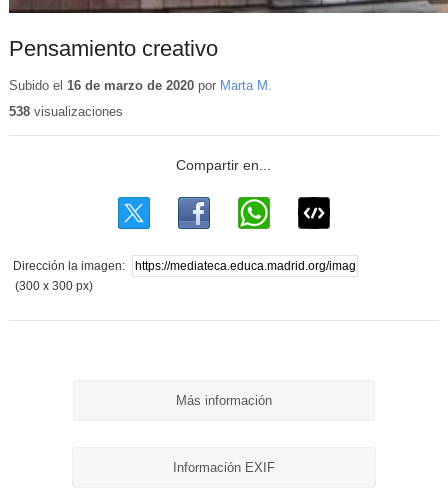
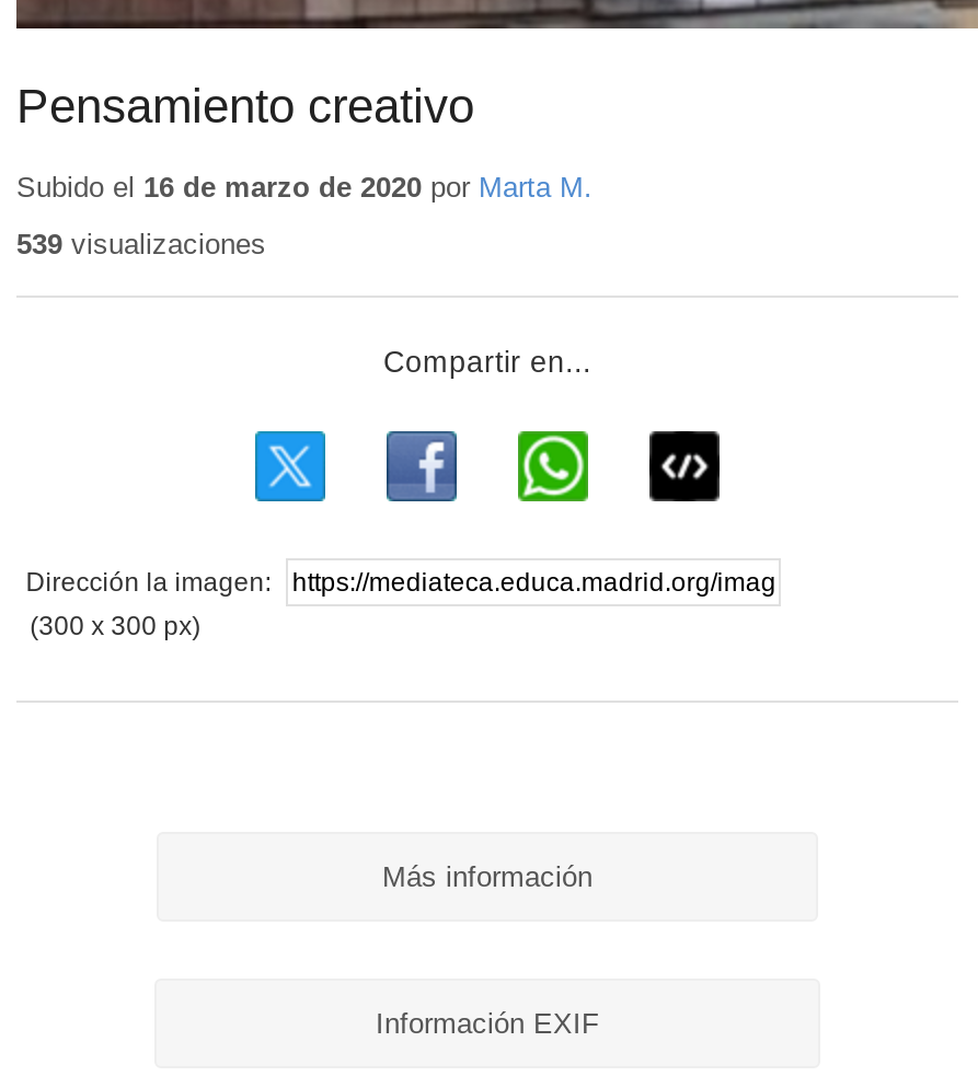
- 538 visualizaciones
+ 539 visualizaciones
